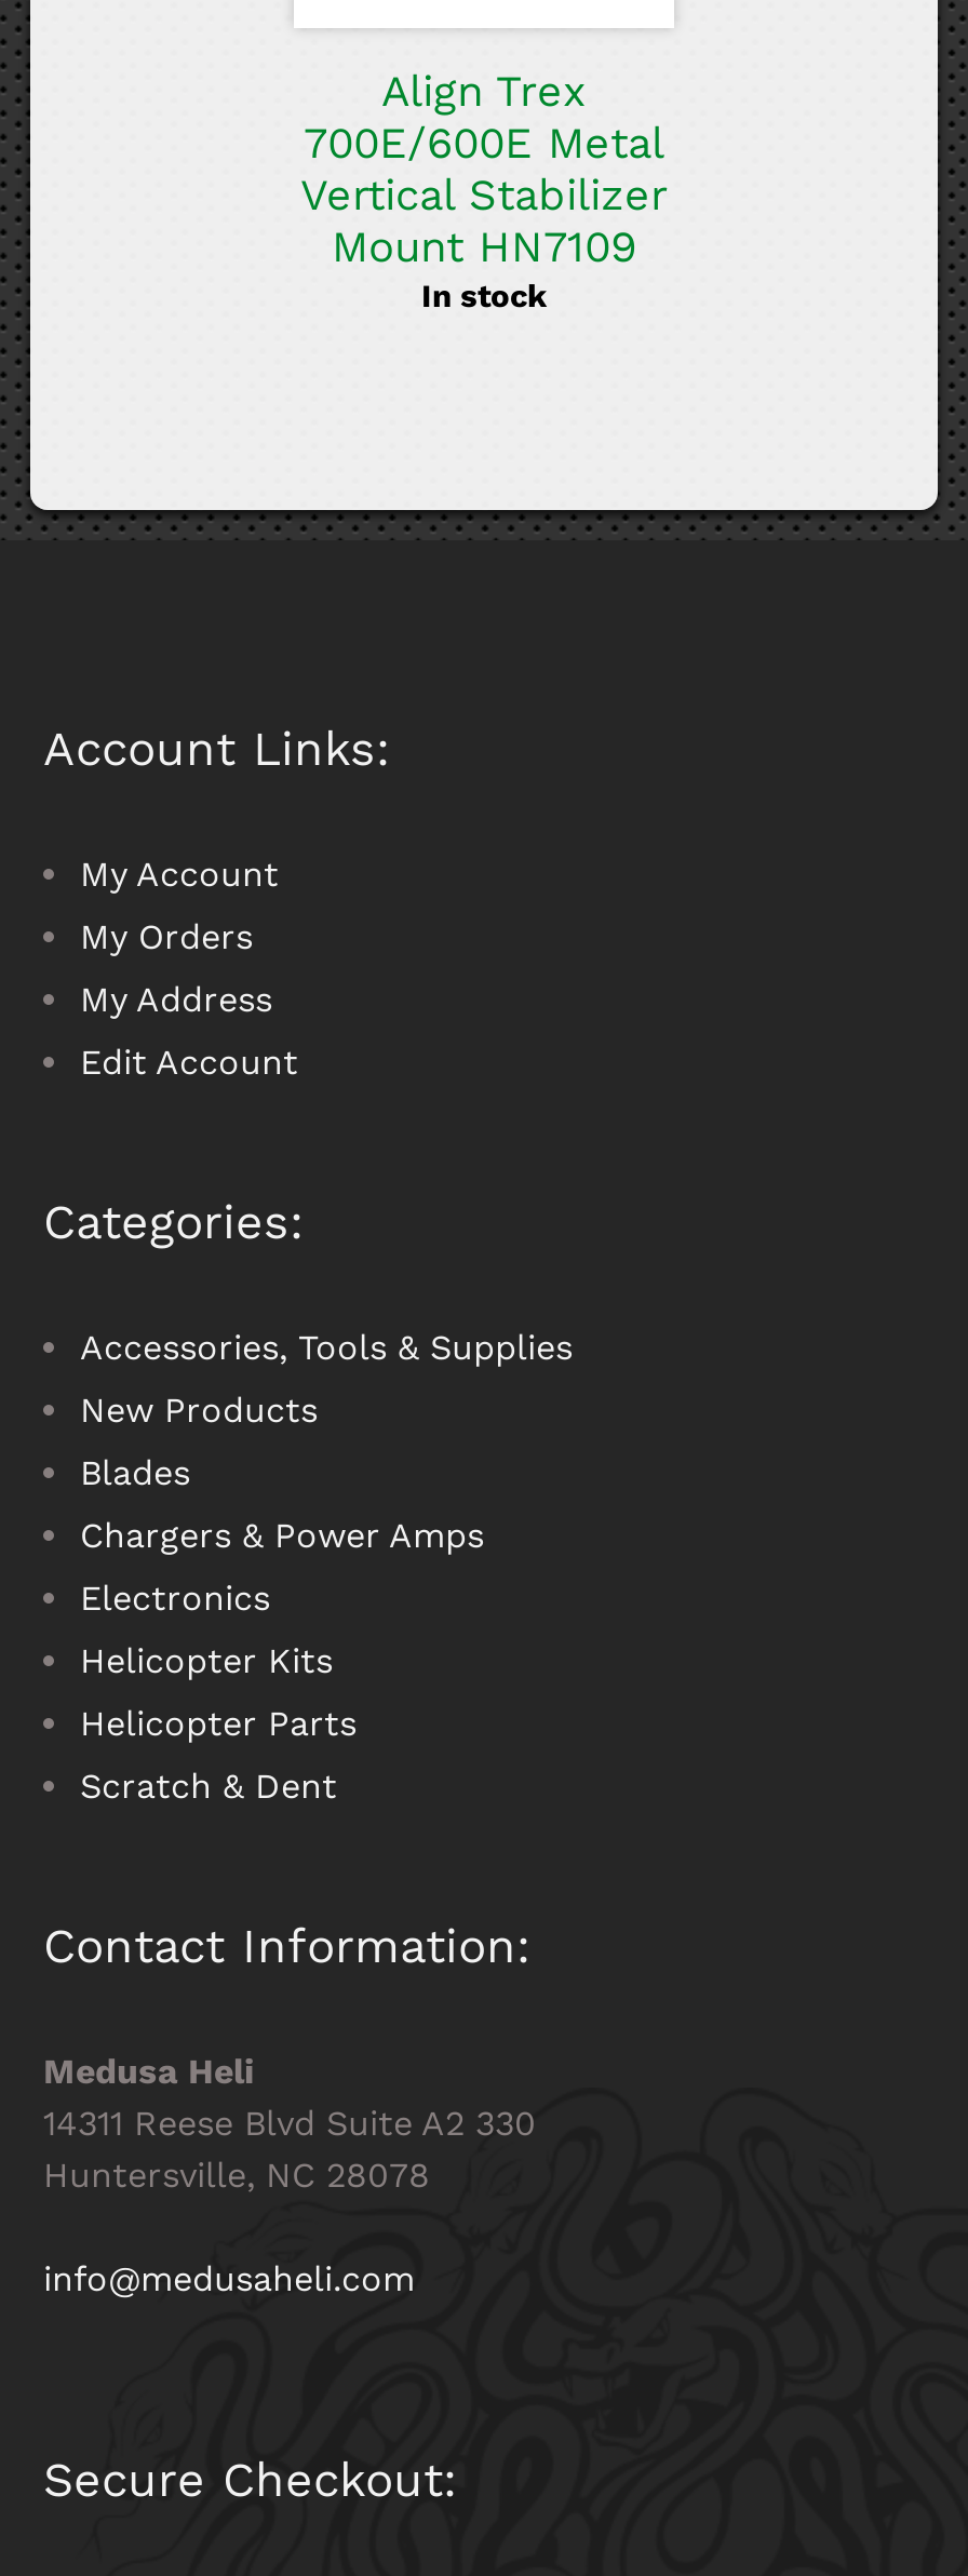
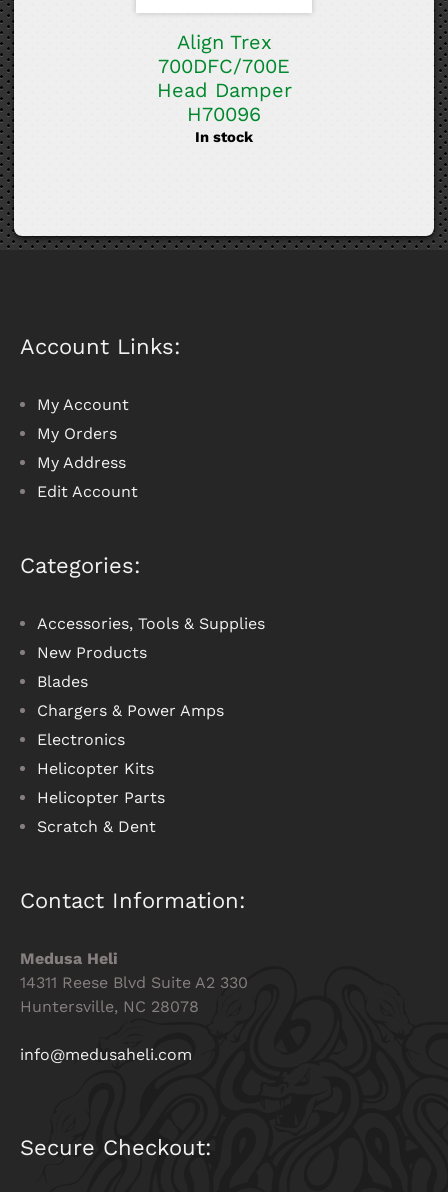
- 700E/600E Metal
- Vertical Stabilizer
- Mount HN7109
+ 700DFC/700E
+ Head Damper
+ H70096
